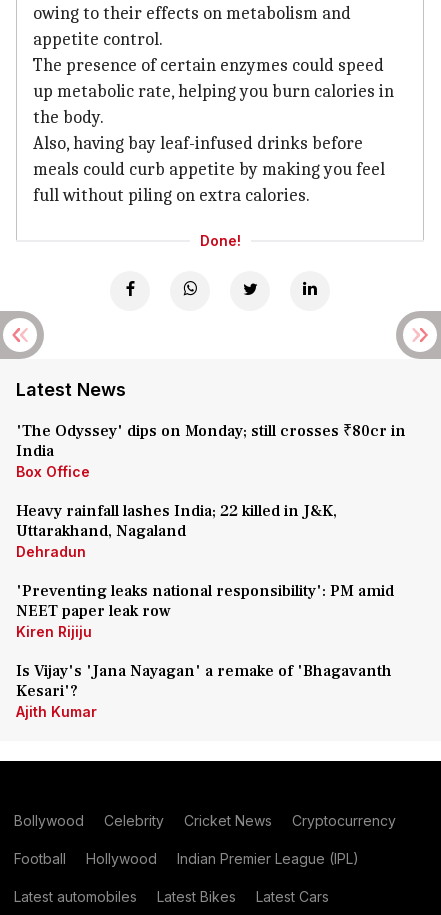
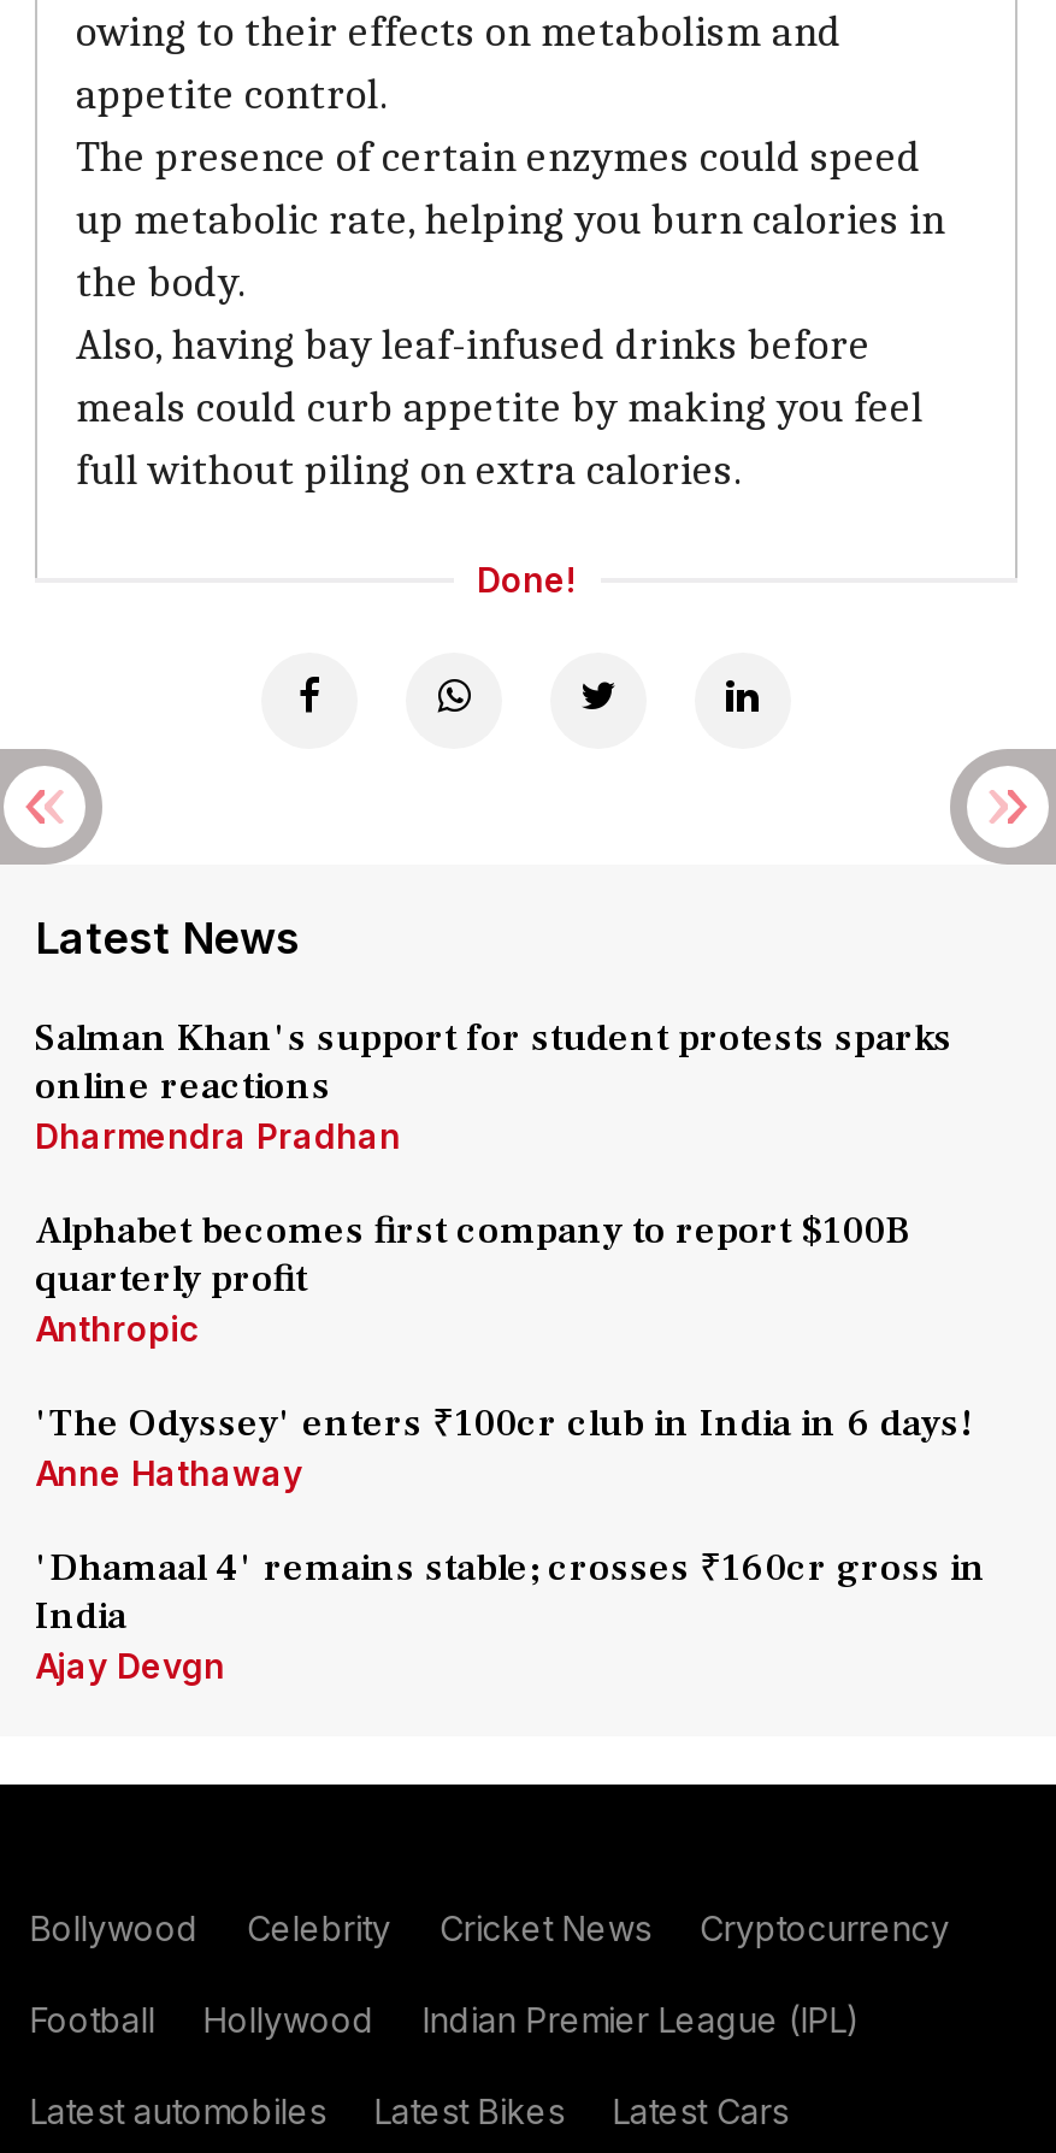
- 'The Odyssey' dips on Monday; still crosses ₹80cr in
+ Salman Khan's support for student protests sparks
+ online reactions
+ Dharmendra Pradhan
+ Alphabet becomes first company to report $100B
+ quarterly profit
+ Anthropic
+ 'The Odyssey' enters ₹100cr club in India in 6 days!
+ Anne Hathaway
+ 'Dhamaal 4' remains stable; crosses ₹160cr gross in

moved down: India

- Box Office
- Heavy rainfall lashes India; 22 killed in J&K,
- Uttarakhand, Nagaland
- Dehradun
- 'Preventing leaks national responsibility': PM amid
- NEET paper leak row
- Kiren Rijiju
- Is Vijay's 'Jana Nayagan' a remake of 'Bhagavanth
- Kesari'?
- Ajith Kumar
+ Ajay Devgn
